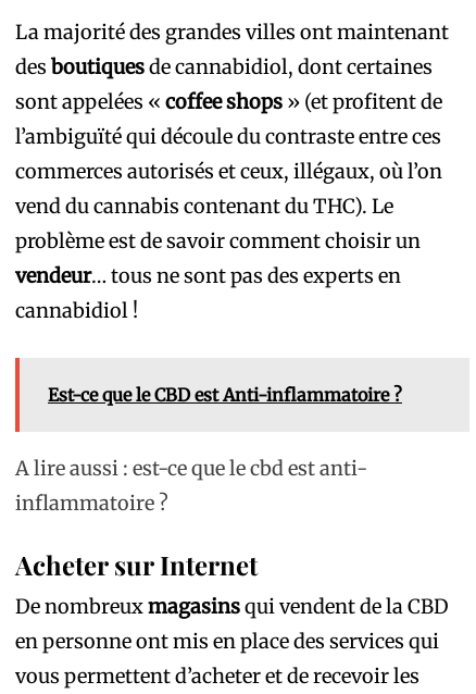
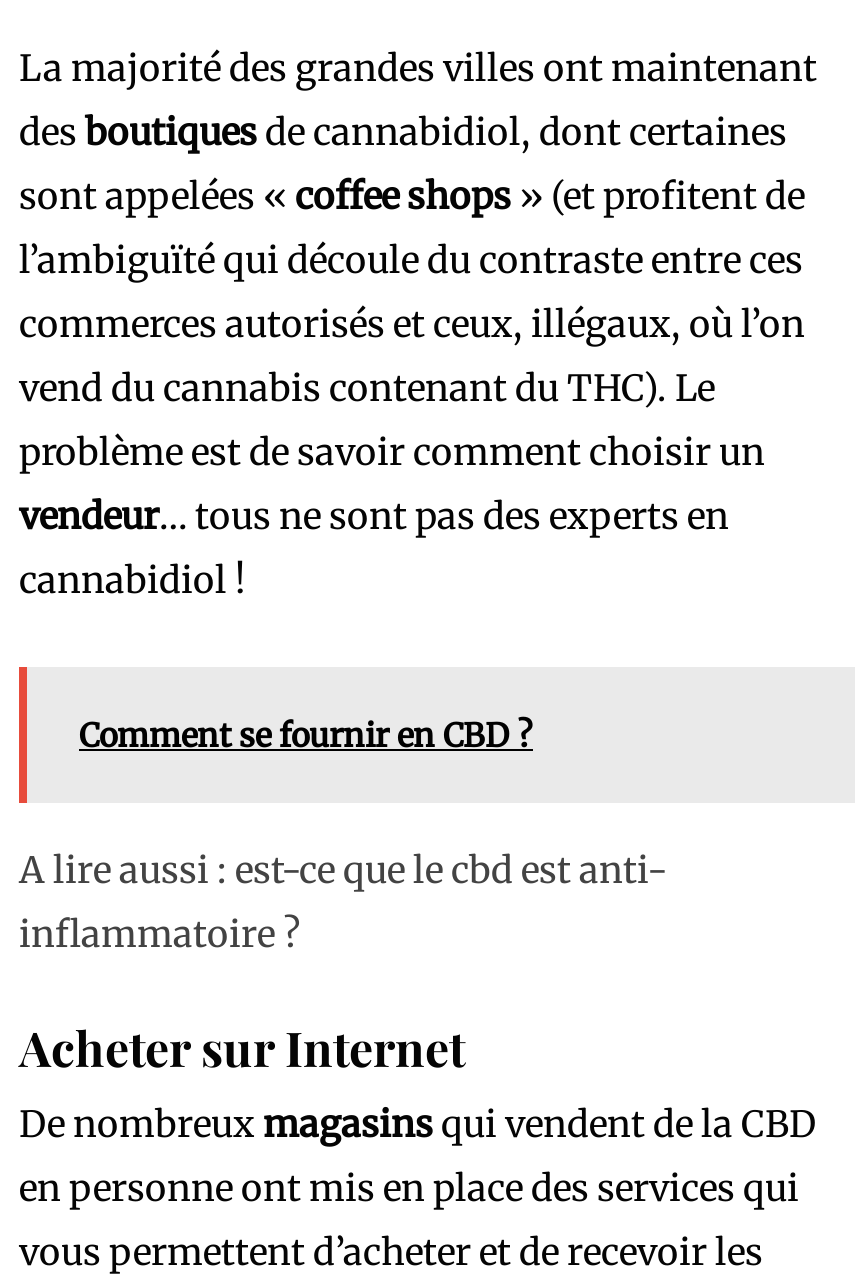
- Est-ce que le CBD est Anti-inflammatoire ?
+ Comment se fournir en CBD ?
